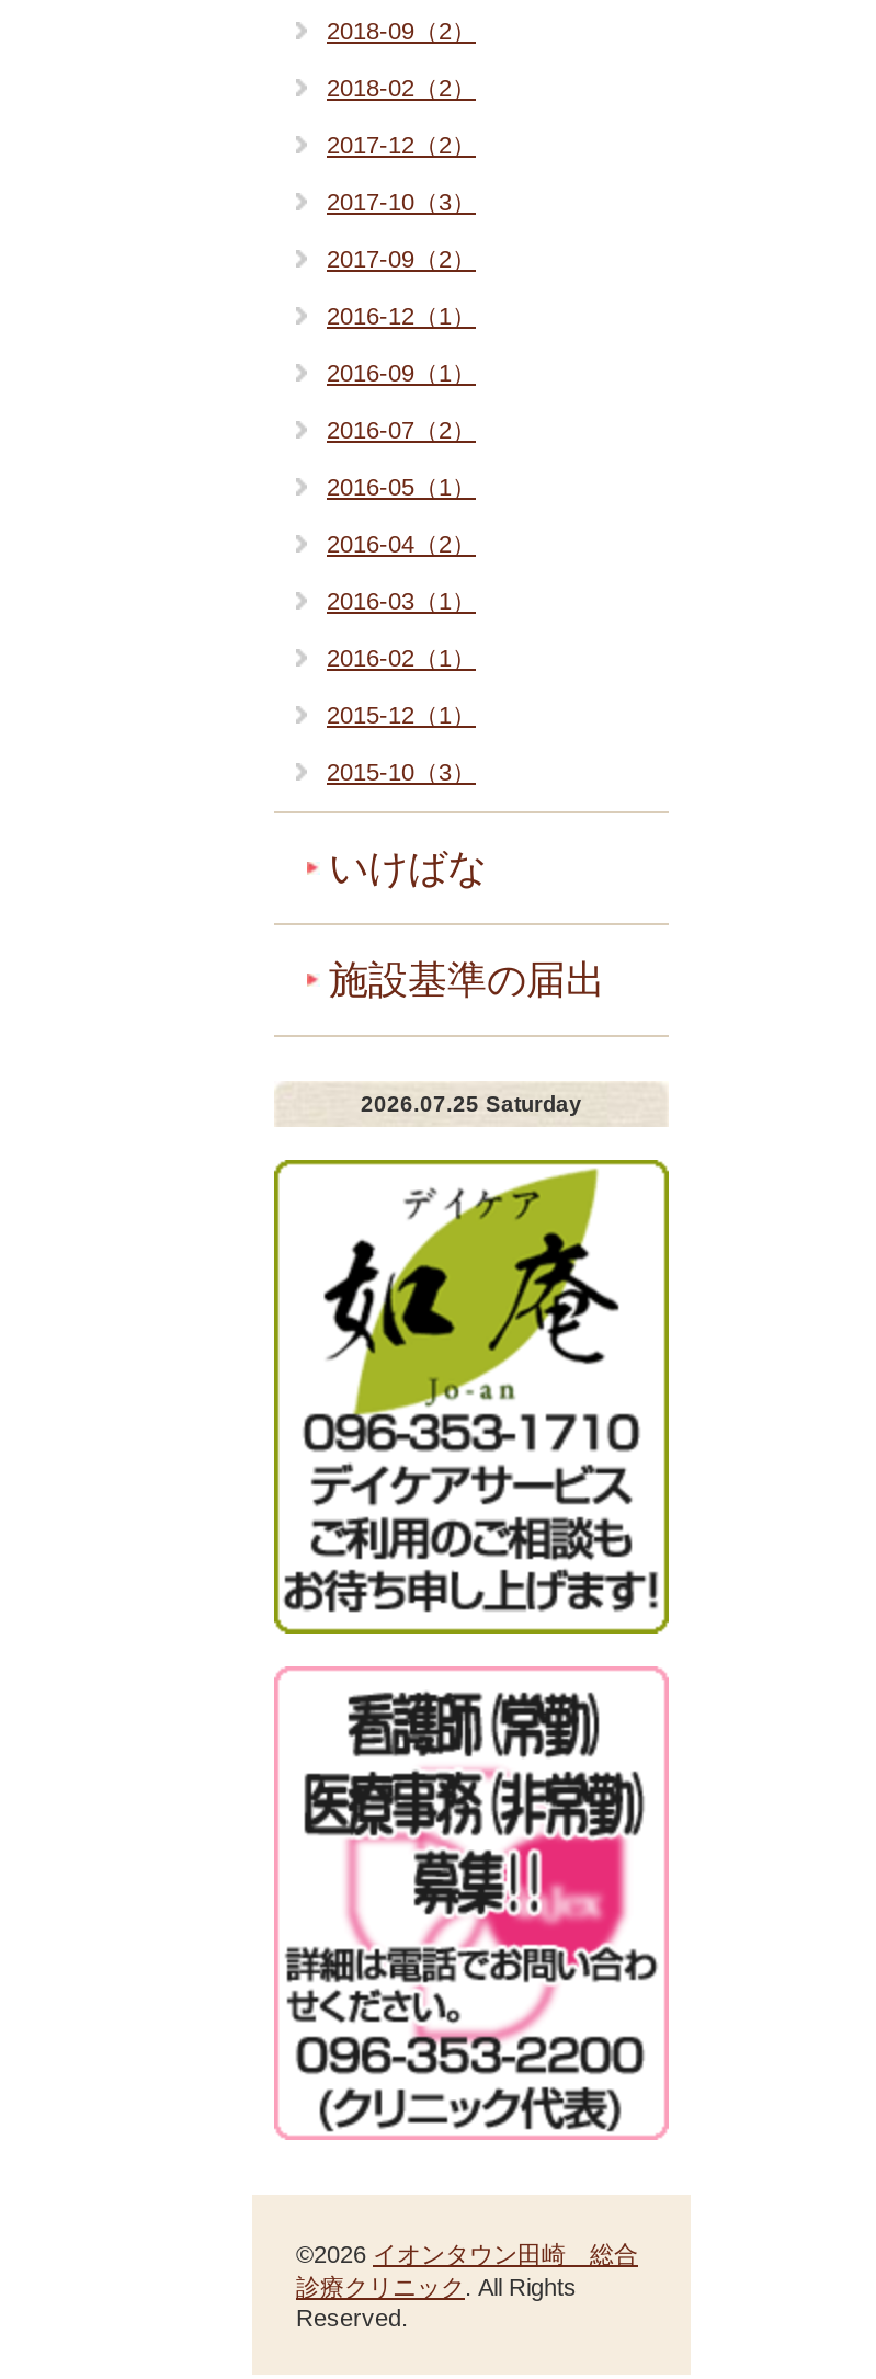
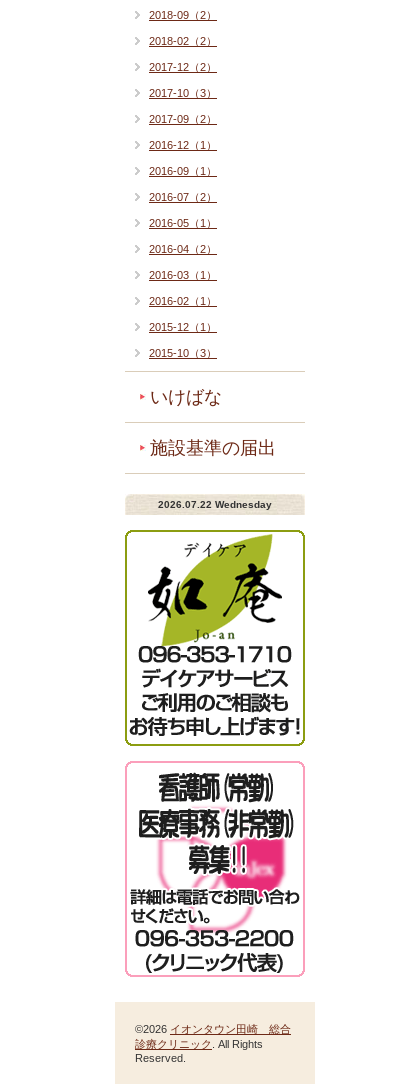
- 2026.07.25 Saturday
+ 2026.07.22 Wednesday
